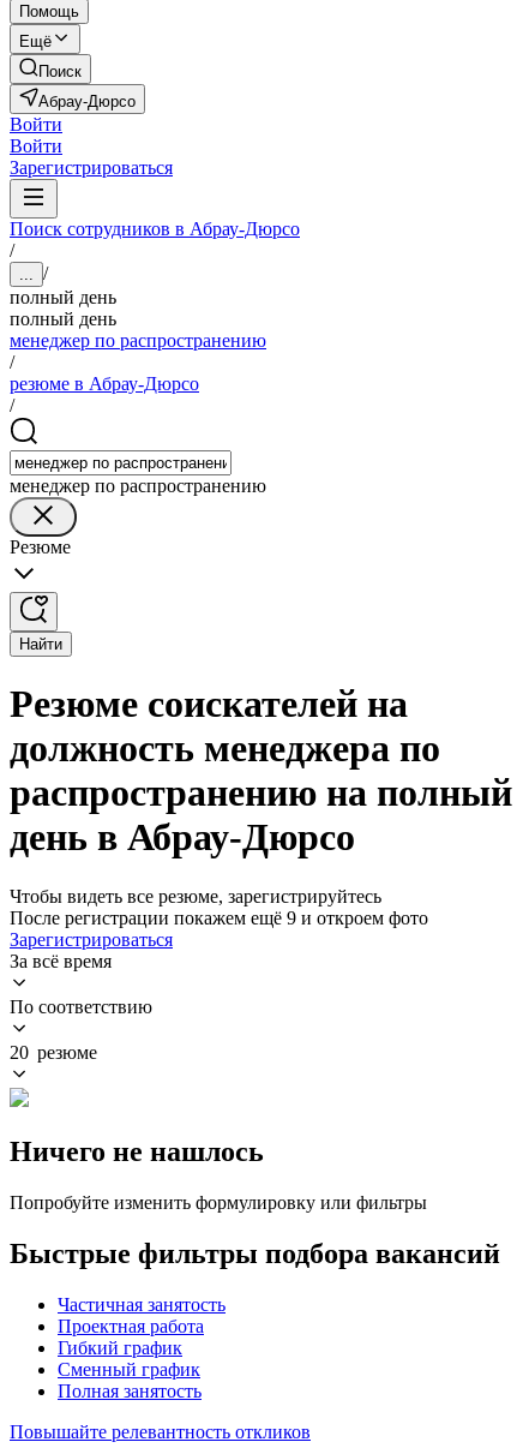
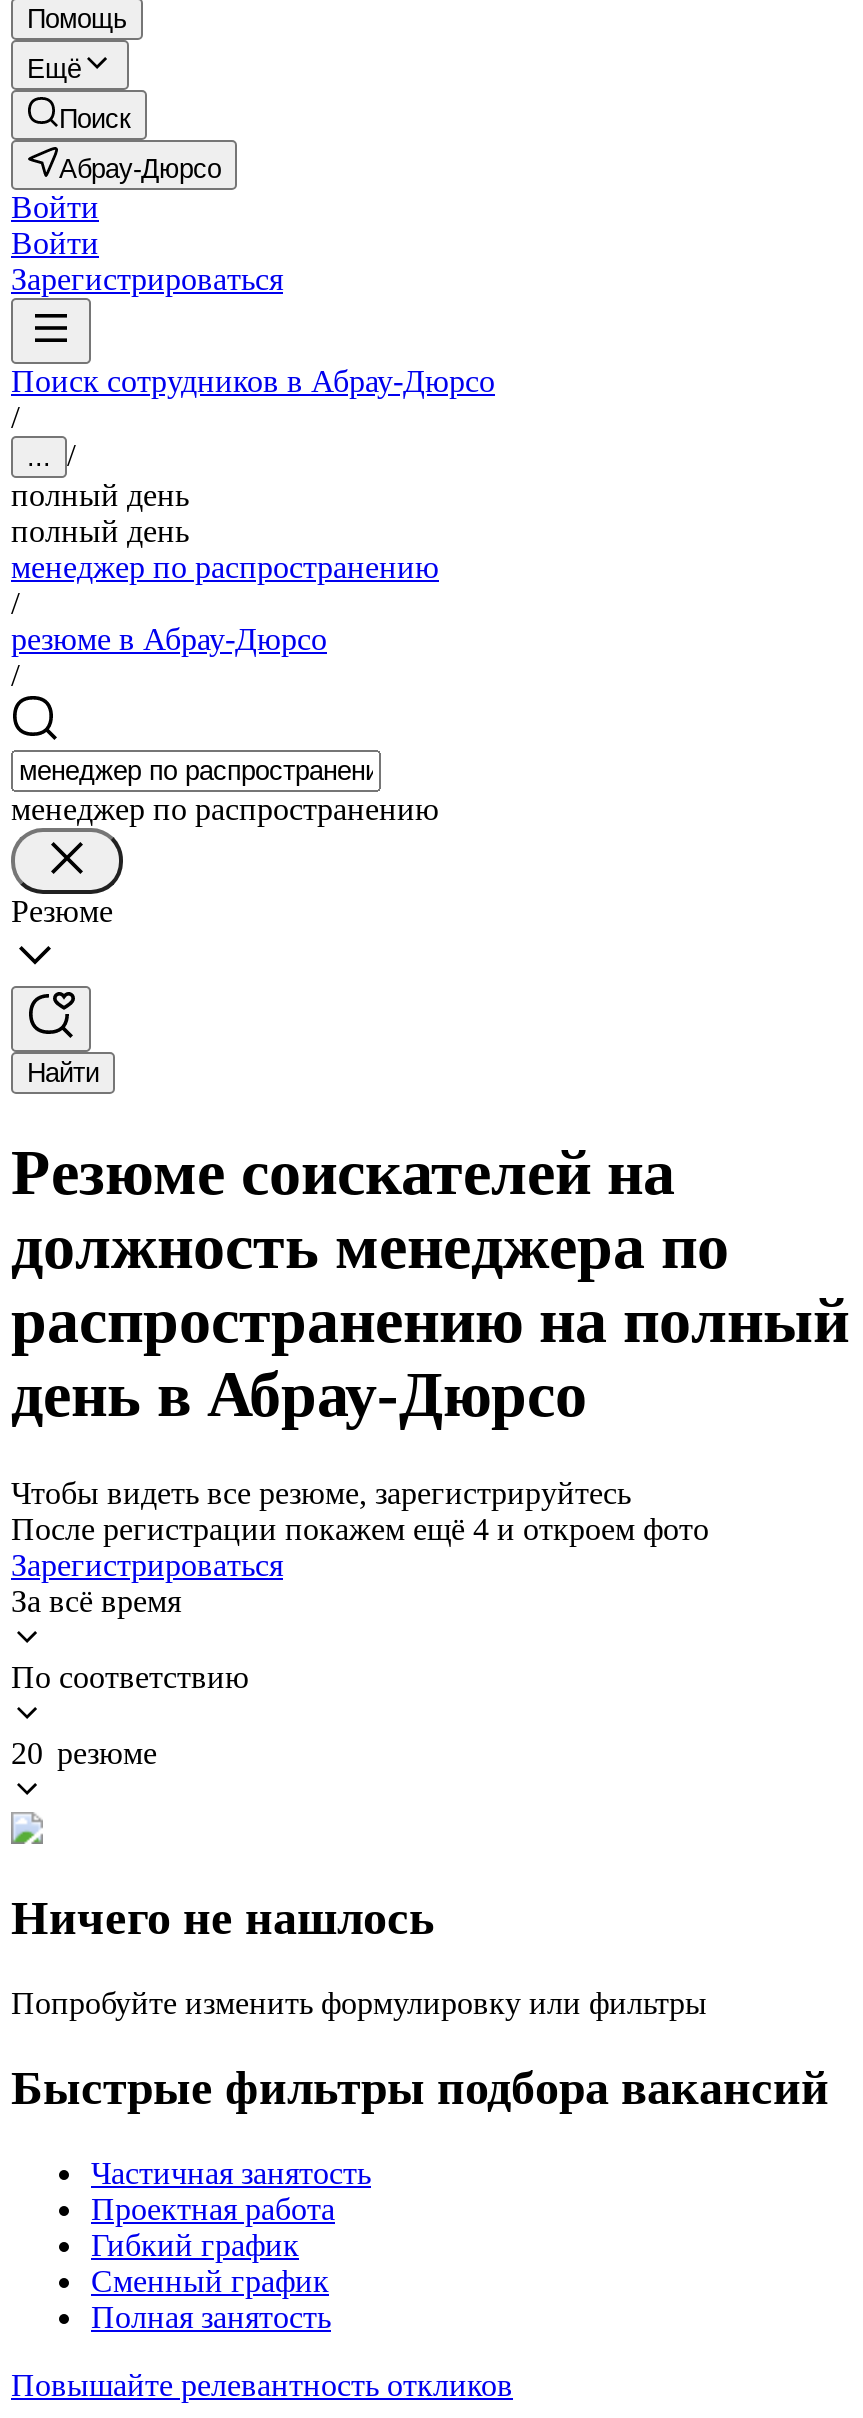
- После регистрации покажем ещё 9 и откроем фото
+ После регистрации покажем ещё 4 и откроем фото
